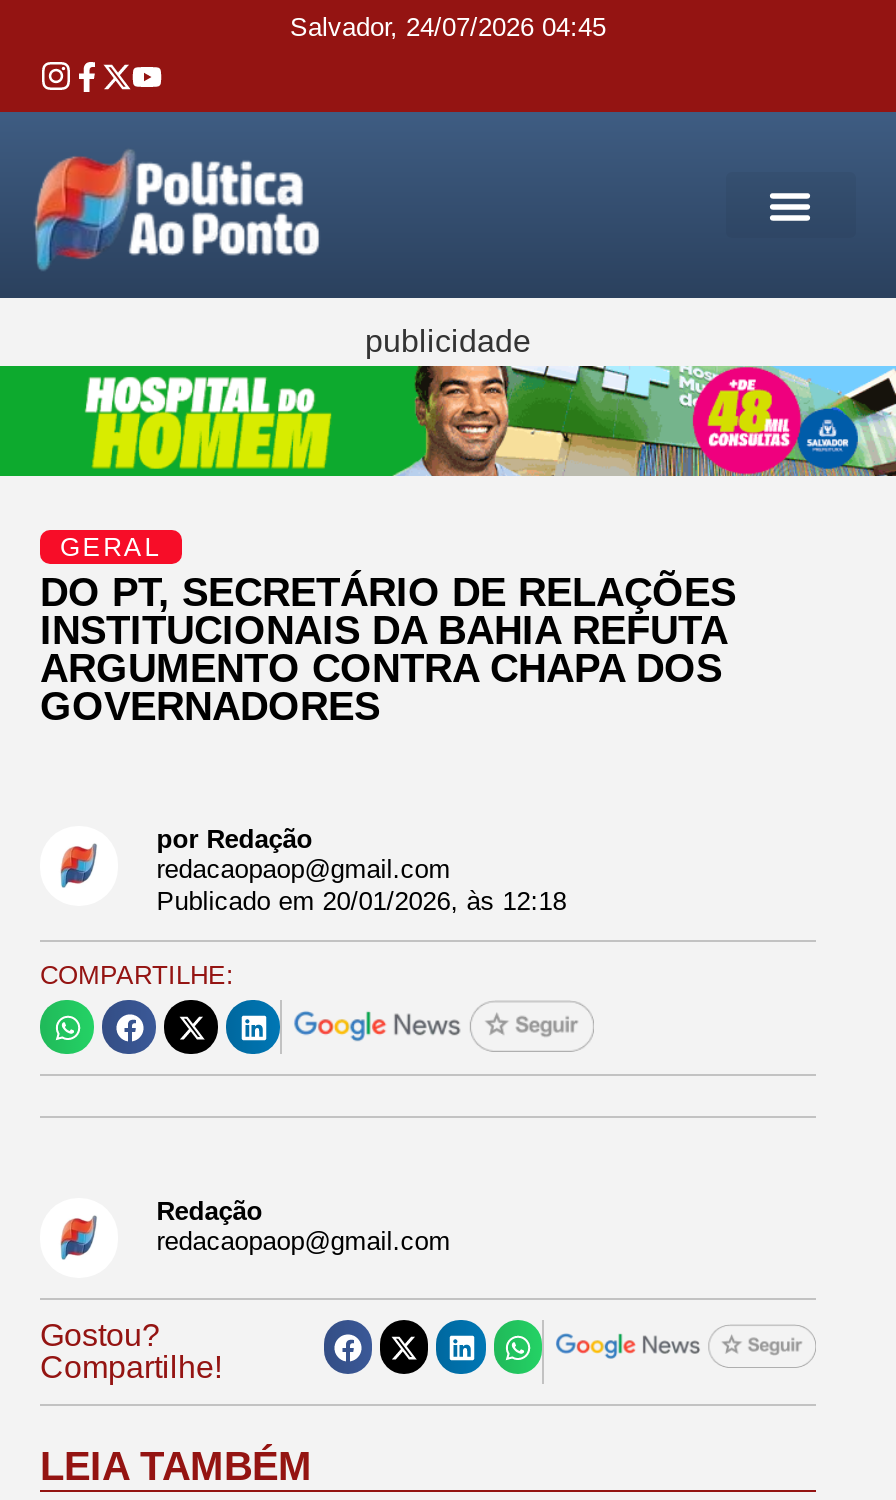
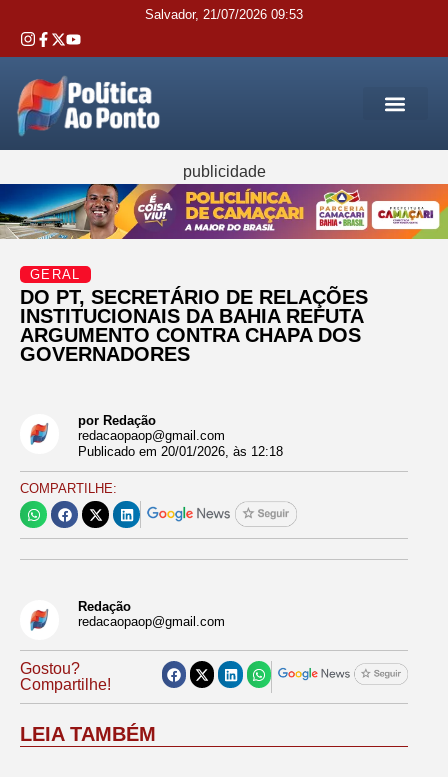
- Salvador, 24/07/2026 04:45
+ Salvador, 21/07/2026 09:53

- [image]
+ [image]
